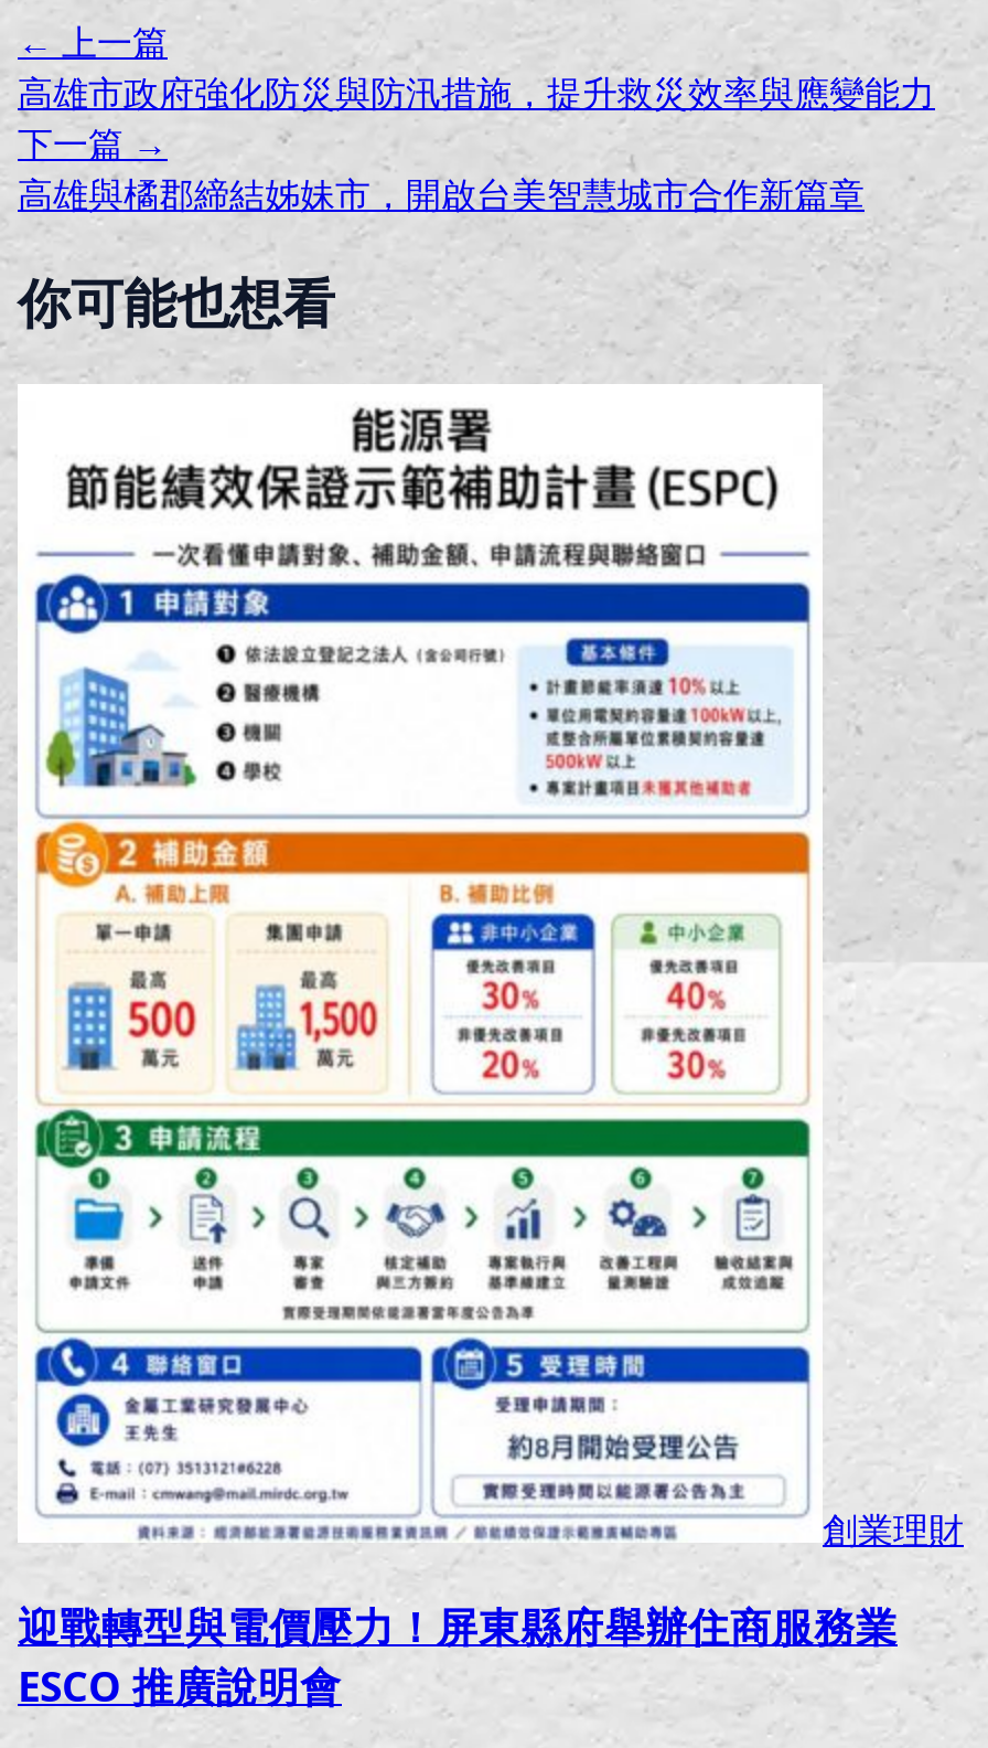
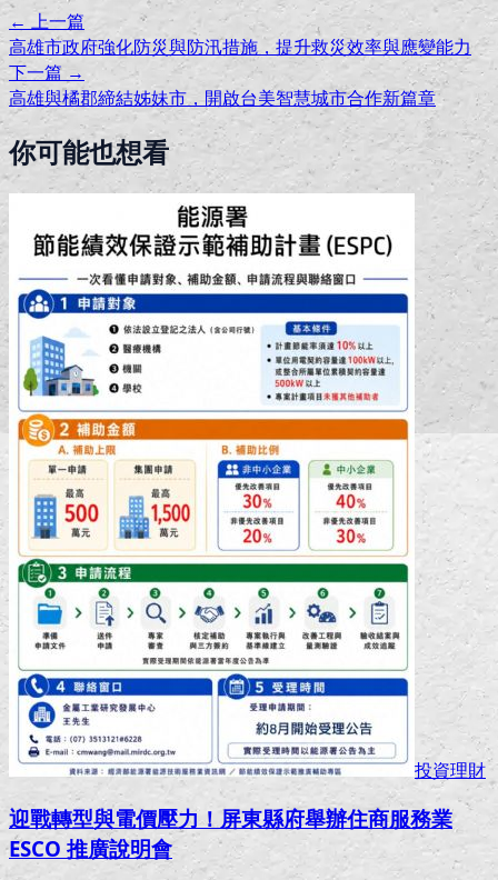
- 創業理財
+ 投資理財
